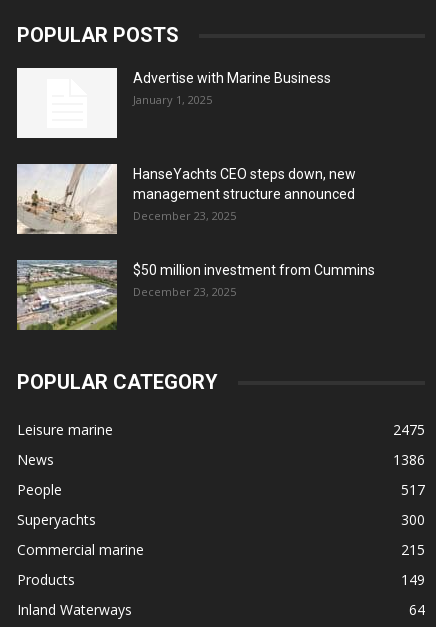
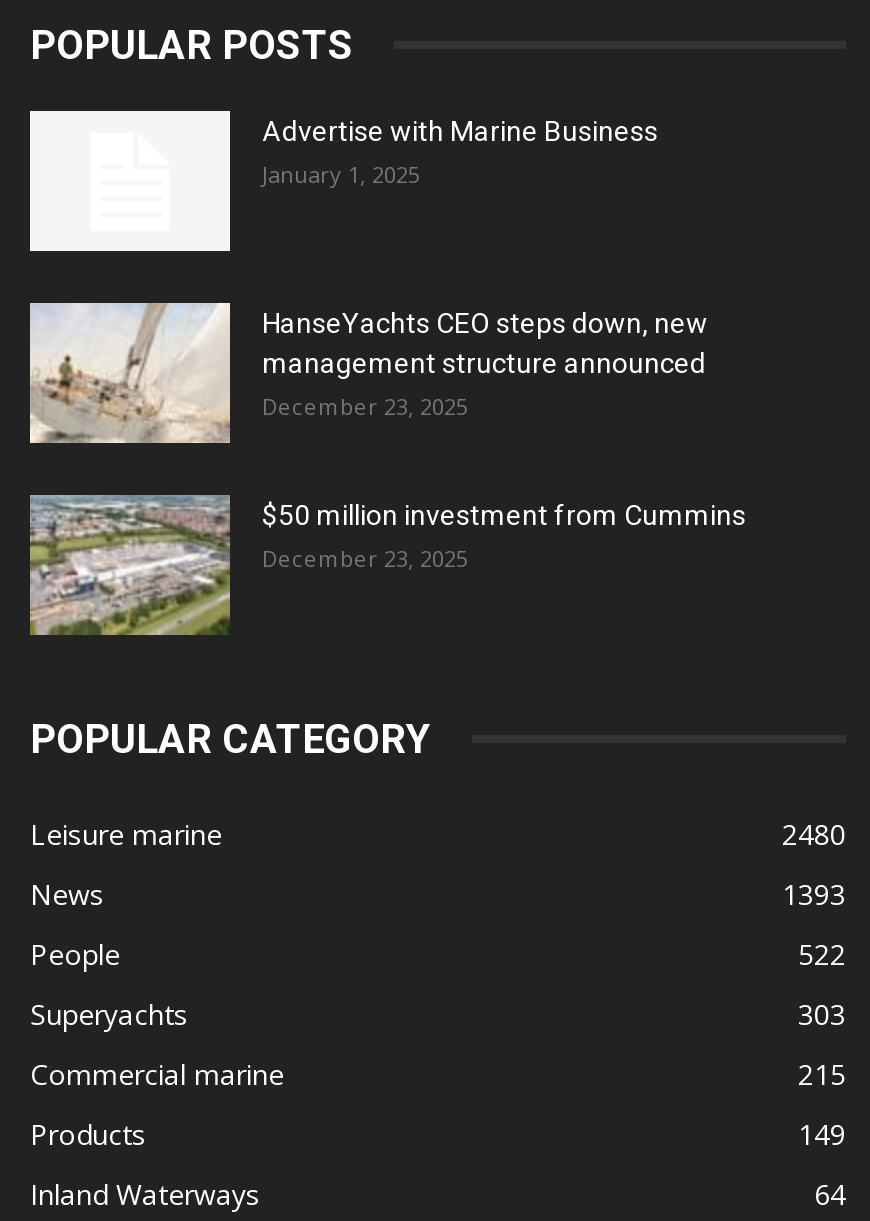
- 2475
+ 2480

- 1386
+ 1393

- 517
+ 522

- 300
+ 303
